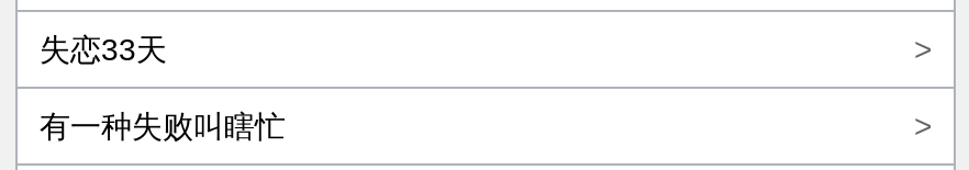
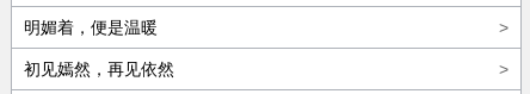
- 失恋33天
+ 明媚着，便是温暖

- 有一种失败叫瞎忙
+ 初见嫣然，再见依然
